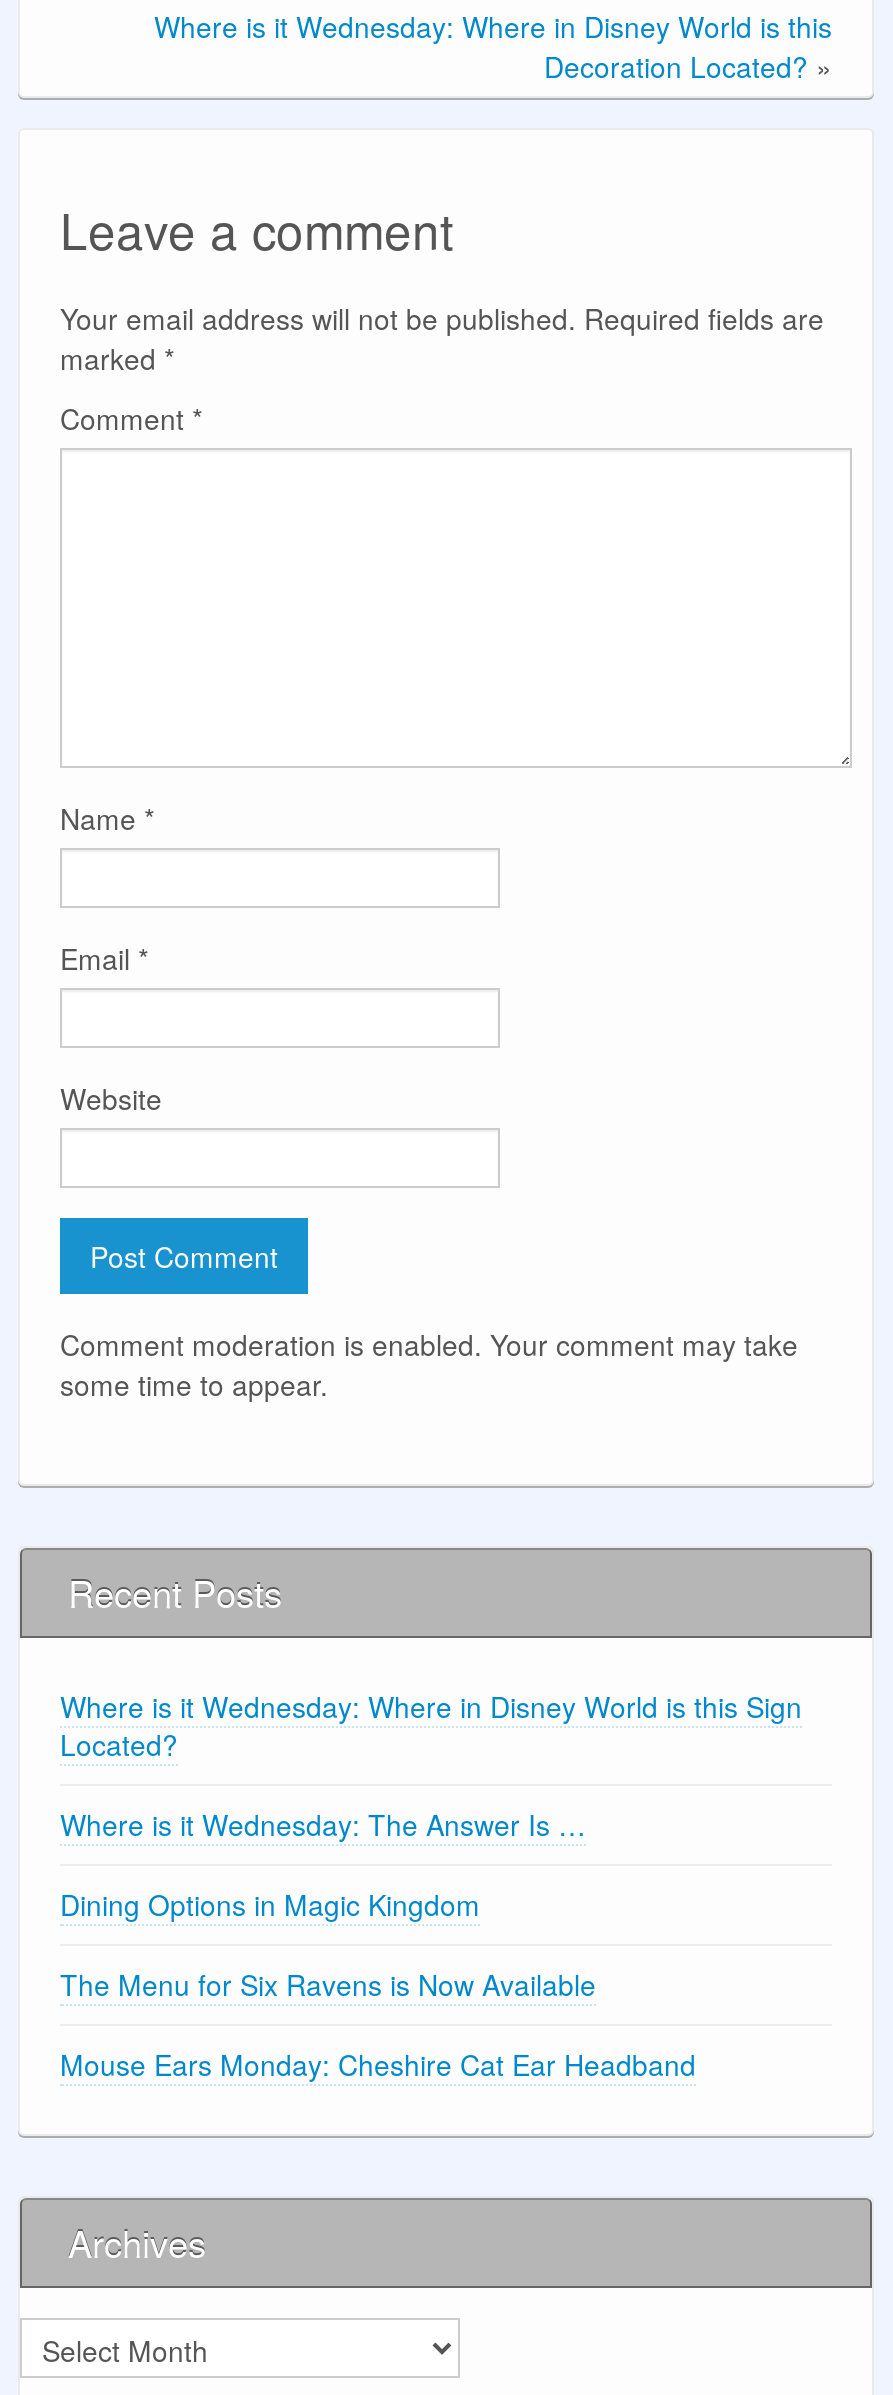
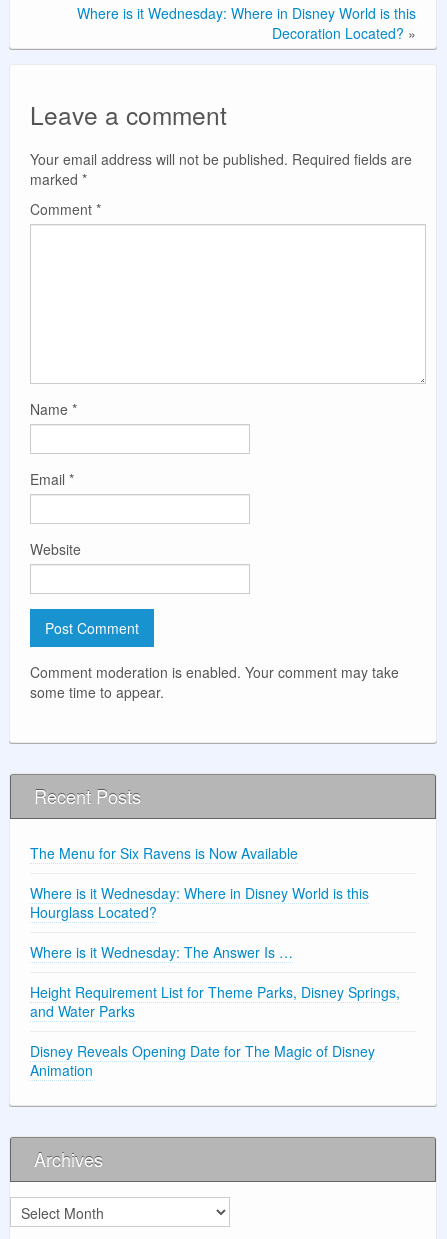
- Where is it Wednesday: Where in Disney World is this Sign
- Located?
- Dining Options in Magic Kingdom

moved down: Where is it Wednesday: The Answer Is …

moved up: The Menu for Six Ravens is Now Available

- Mouse Ears Monday: Cheshire Cat Ear Headband
+ Where is it Wednesday: Where in Disney World is this
+ Hourglass Located?
+ Height Requirement List for Theme Parks, Disney Springs,
+ and Water Parks
+ Disney Reveals Opening Date for The Magic of Disney
+ Animation
